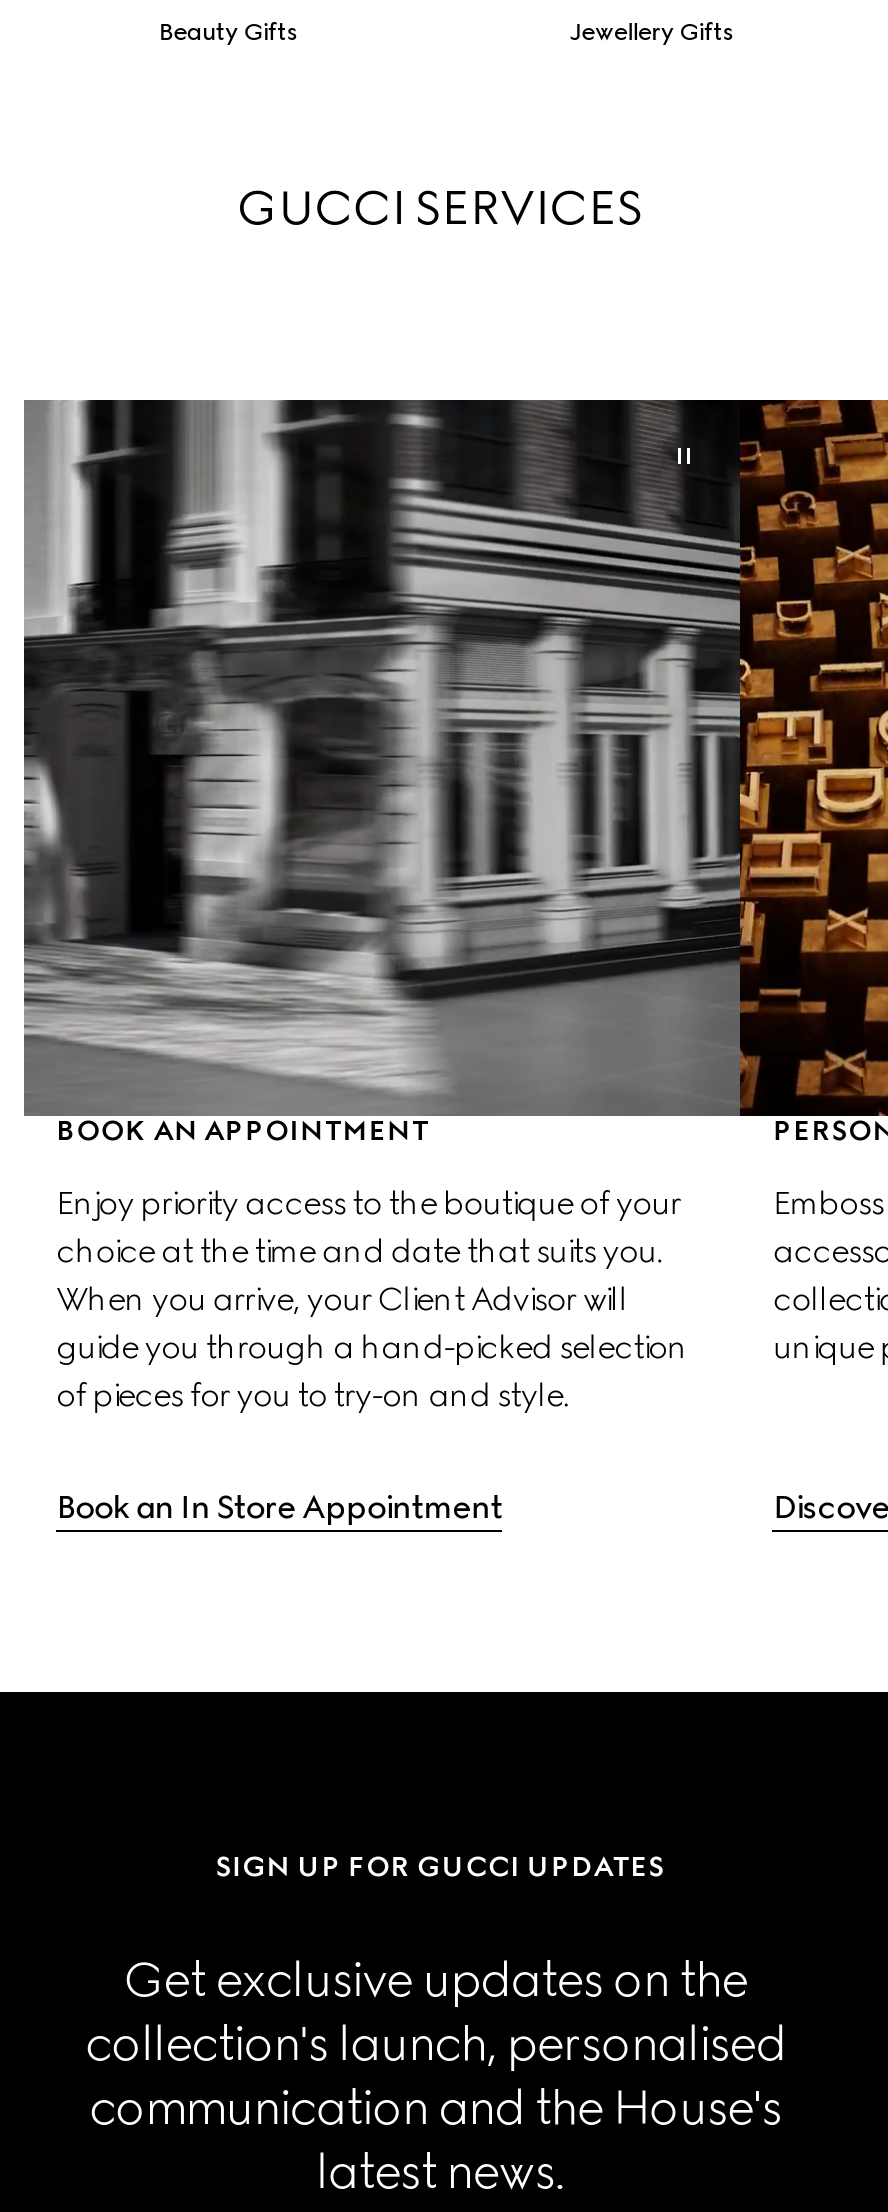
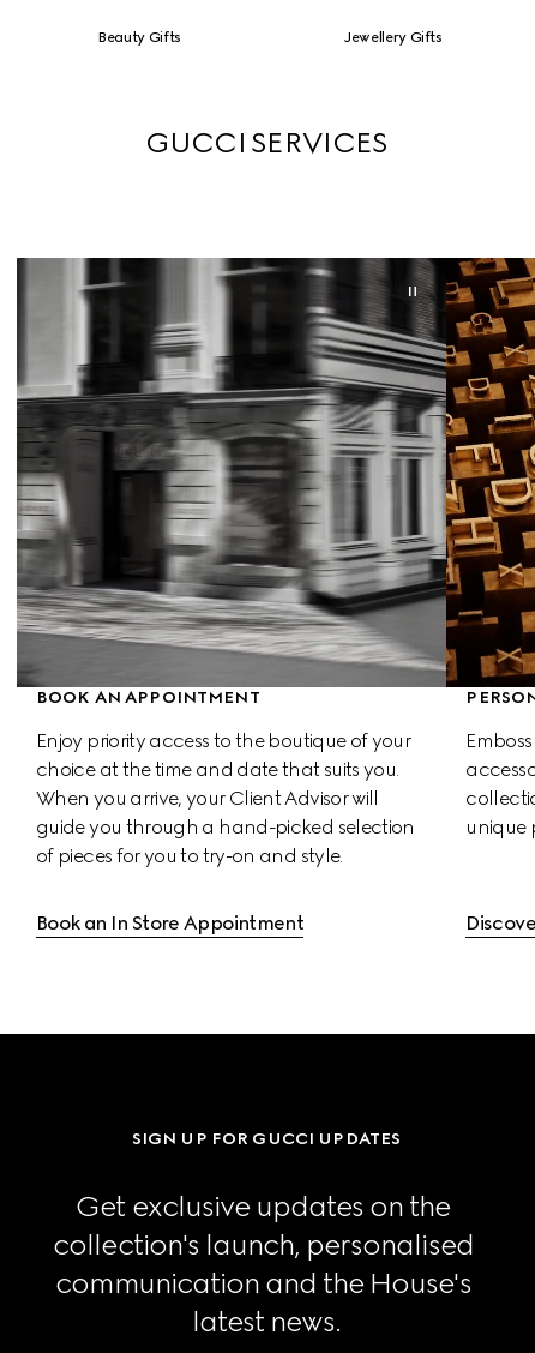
- [image]
+ [image]
